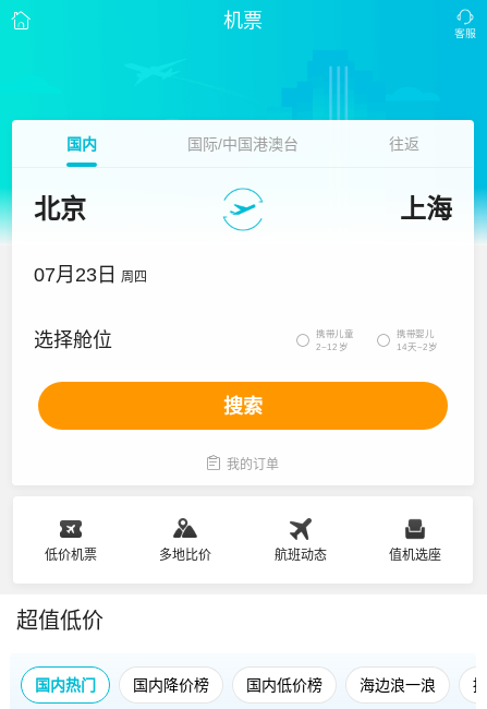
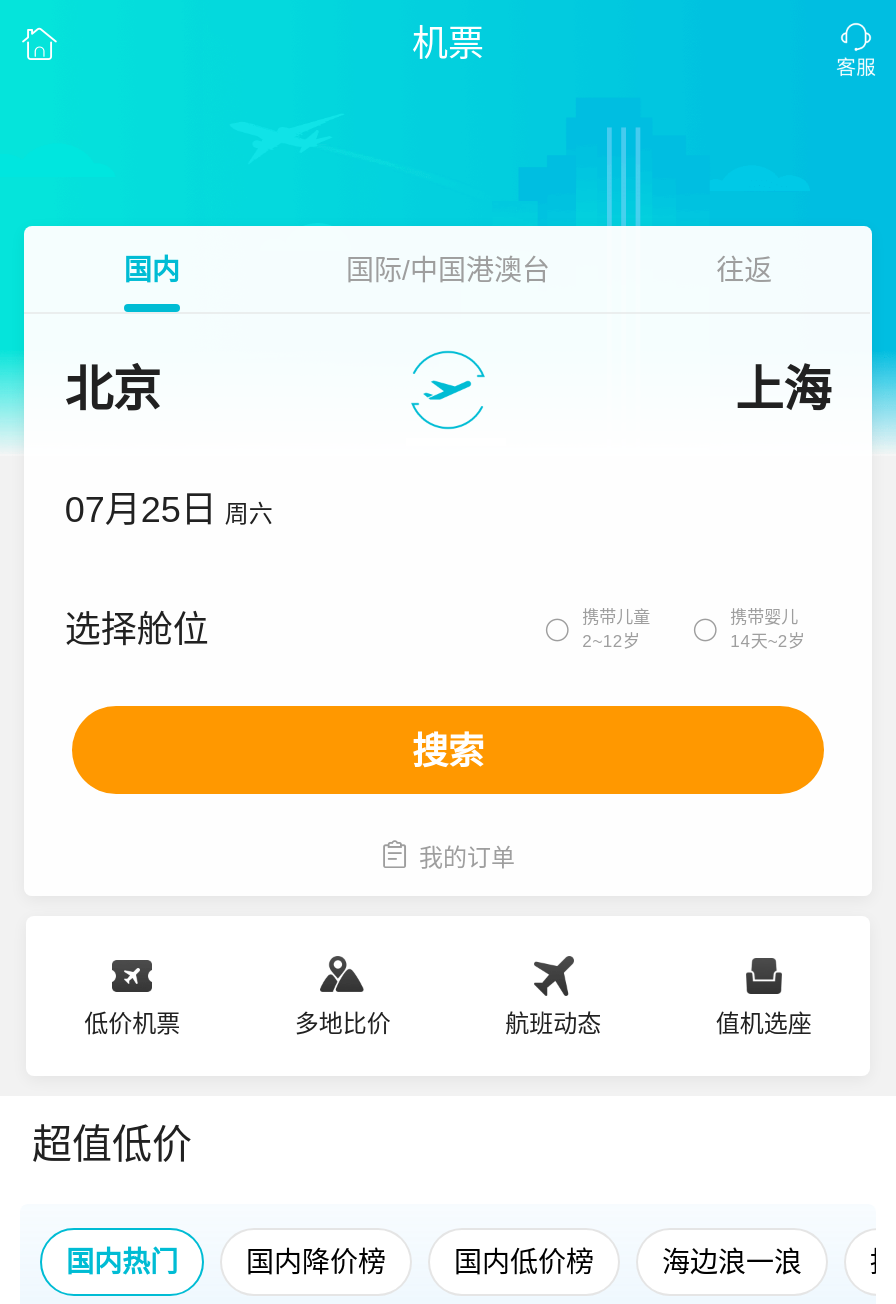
- 07月23日 周四
+ 07月25日 周六
